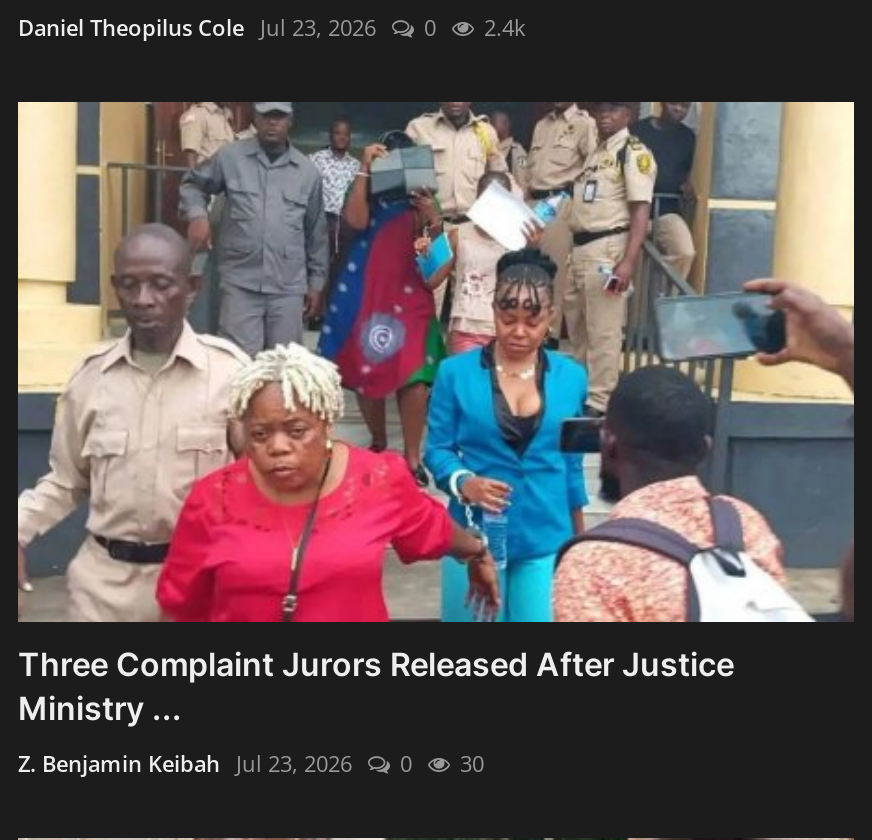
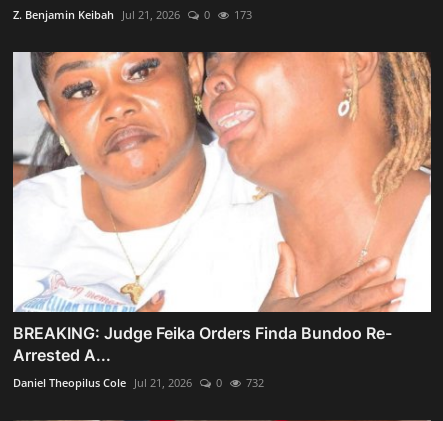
- Daniel Theopilus Cole Jul 23, 2026
+ Z. Benjamin Keibah Jul 21, 2026

- 2.4k
+ 173

- [image]
- Three Complaint Jurors Released After Justice
- Ministry ...
+ [image]
+ BREAKING: Judge Feika Orders Finda Bundoo Re-
+ Arrested A...

- Z. Benjamin Keibah Jul 23, 2026
+ Daniel Theopilus Cole Jul 21, 2026

- 30
+ 732
